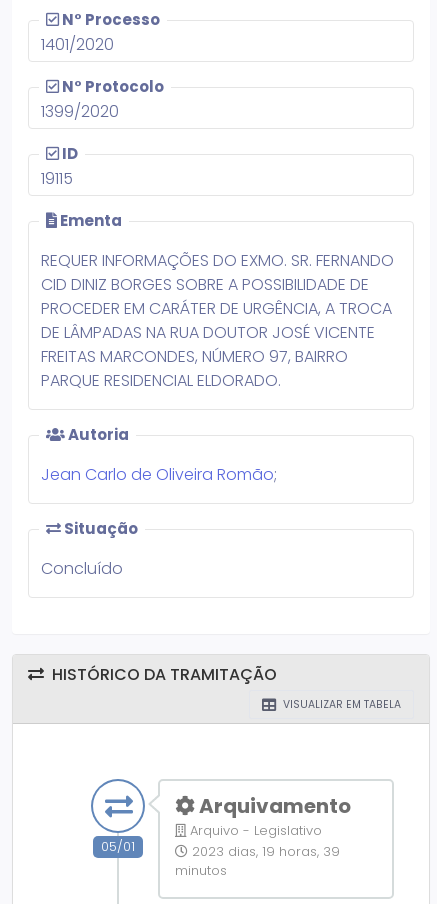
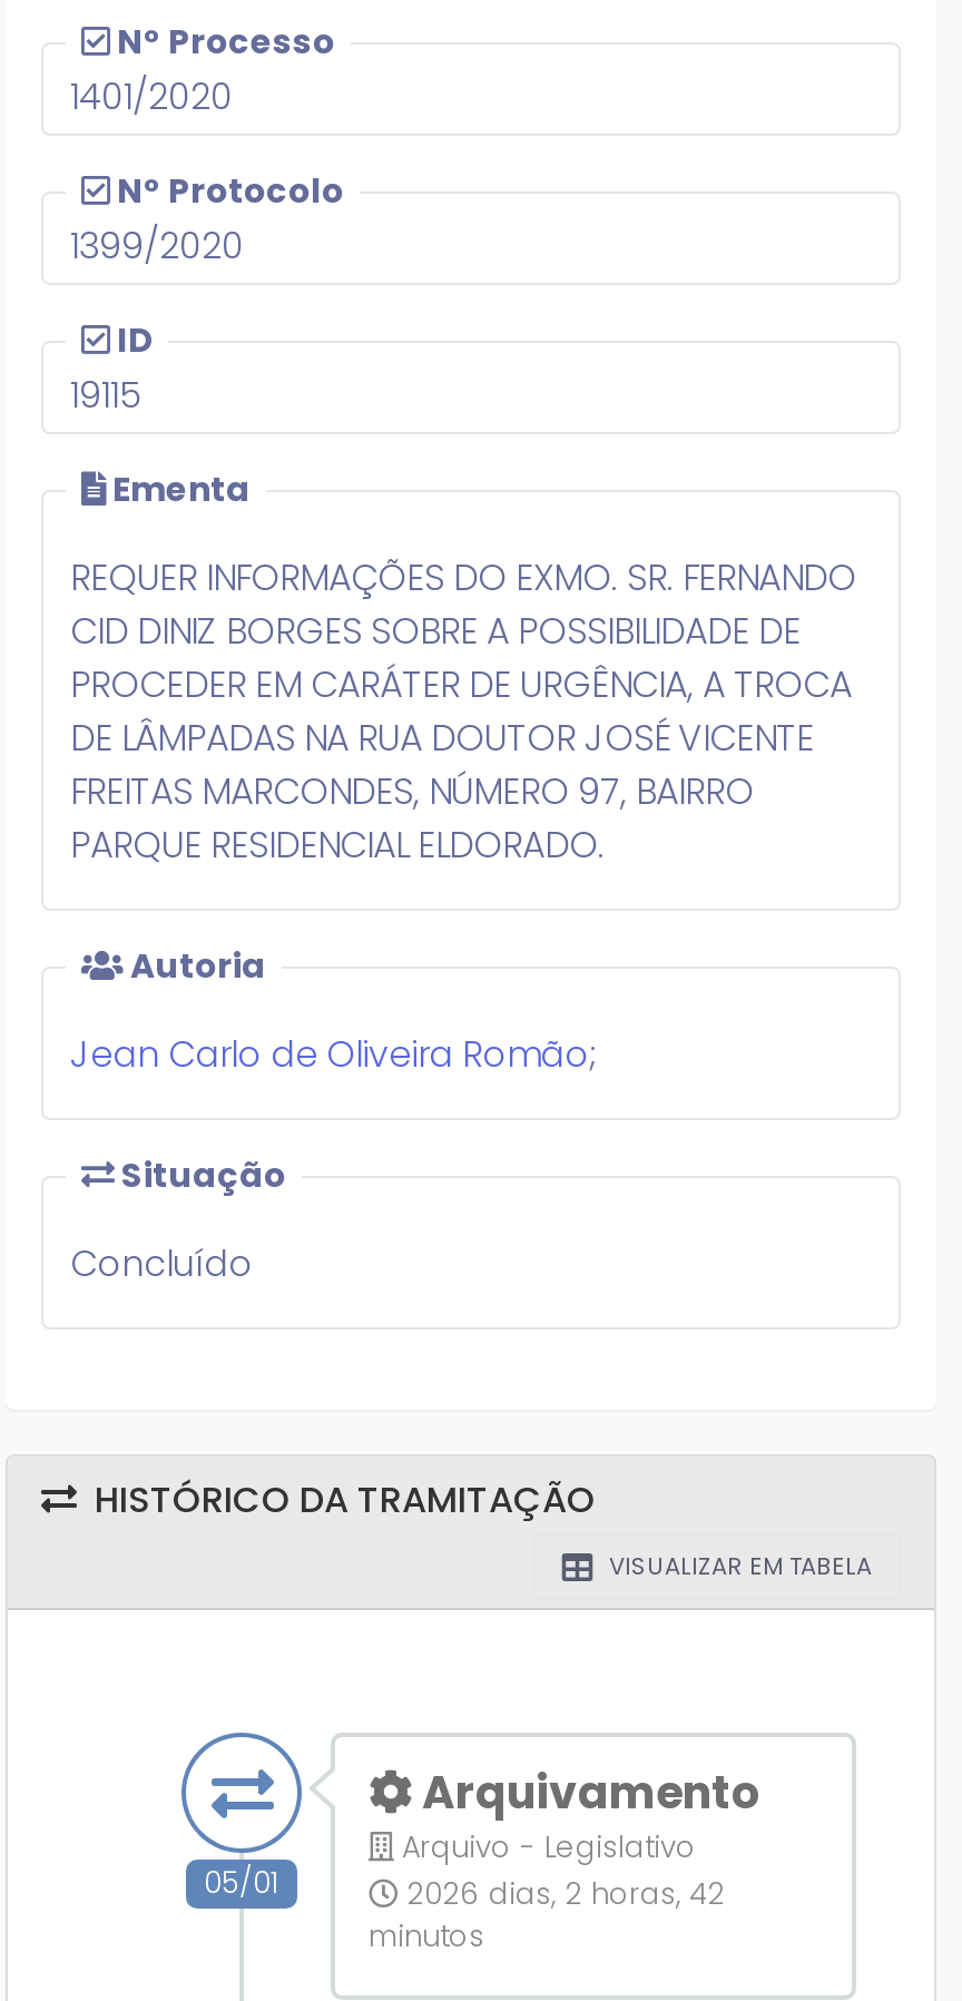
- 2023 dias, 19 horas, 39
+ 2026 dias, 2 horas, 42
